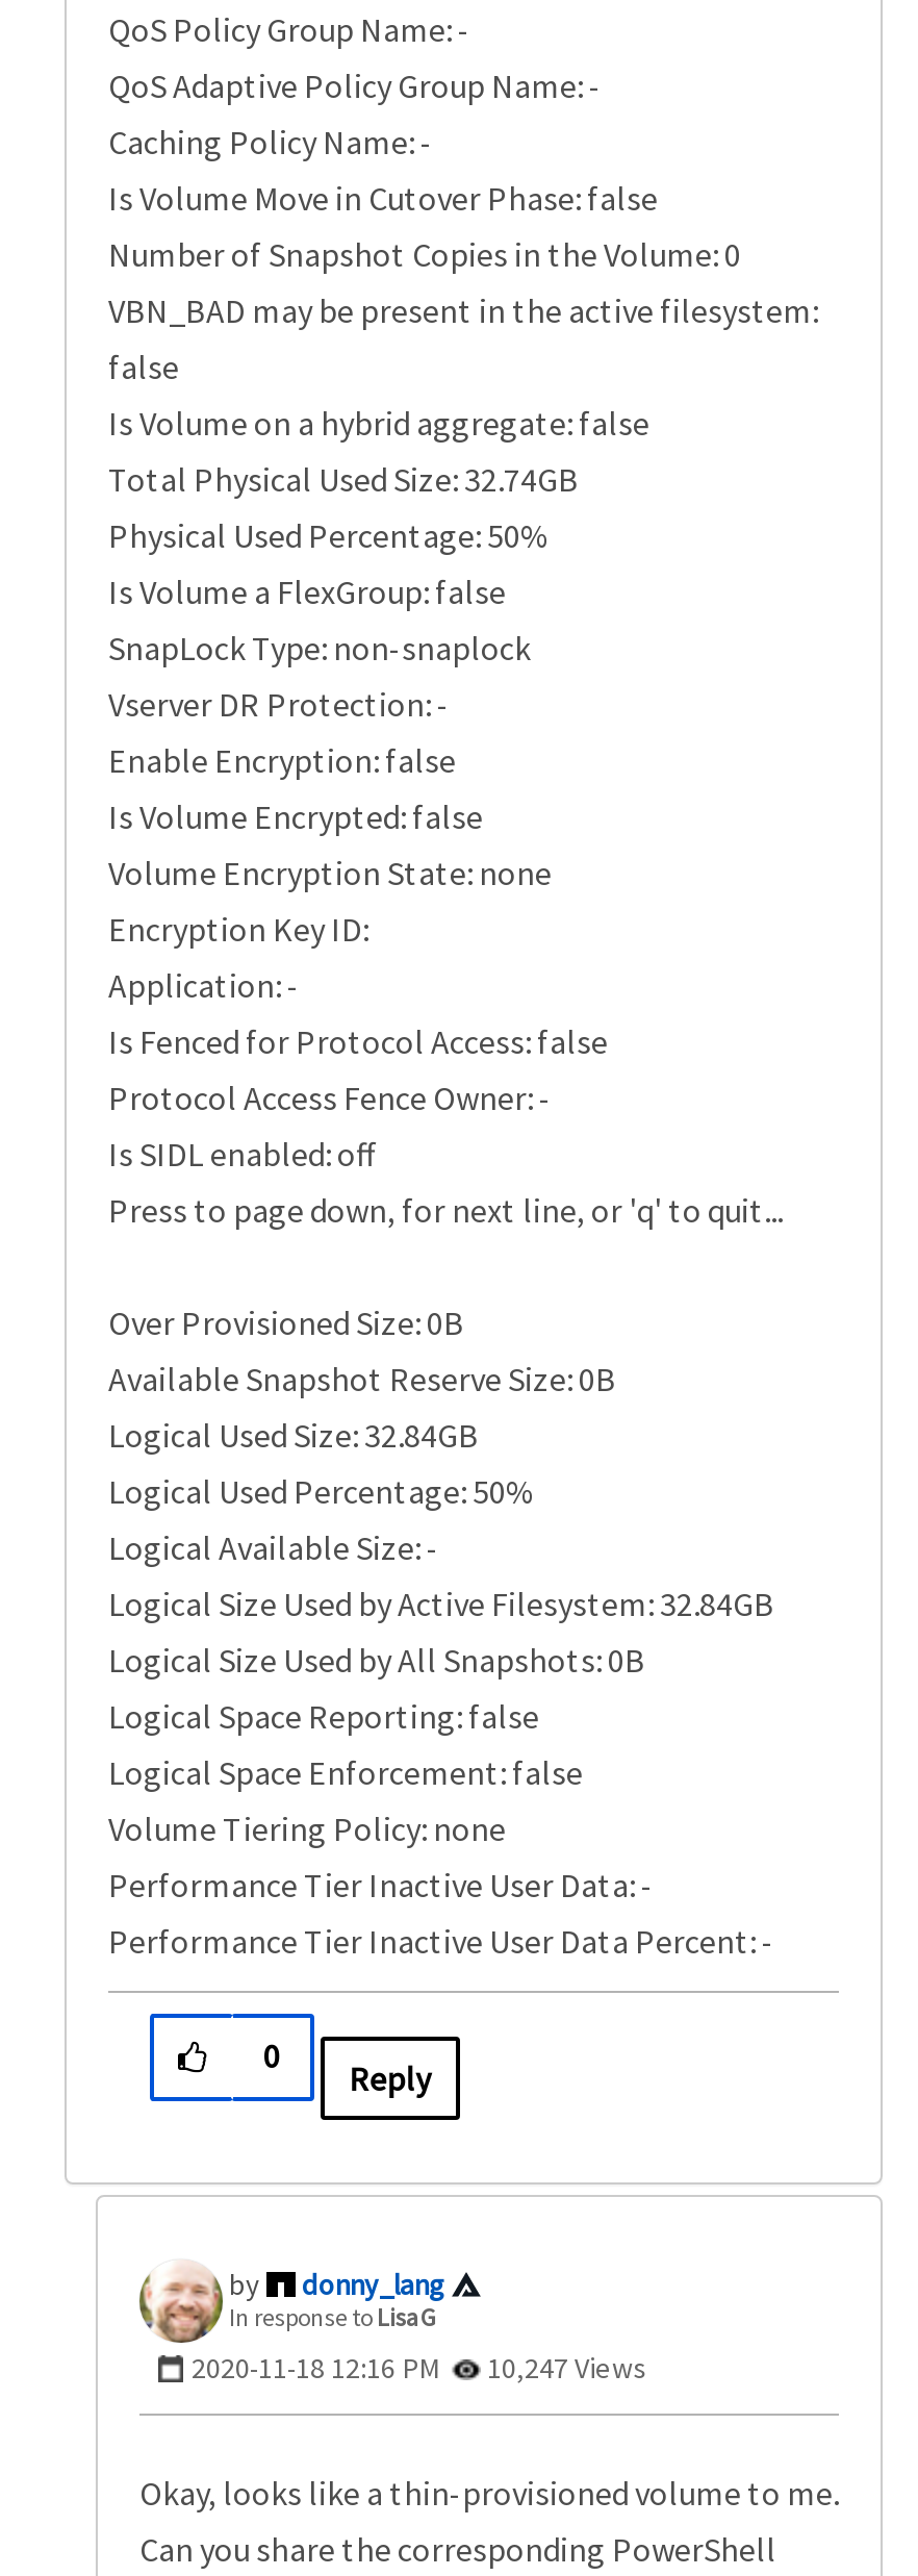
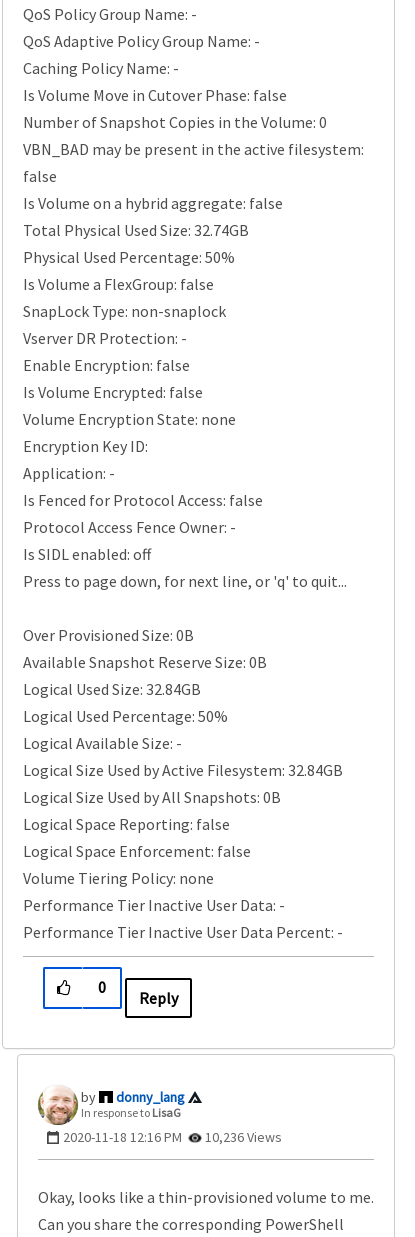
- 2020-11-18 12:16 PM 10,247 Views
+ 2020-11-18 12:16 PM 10,236 Views
